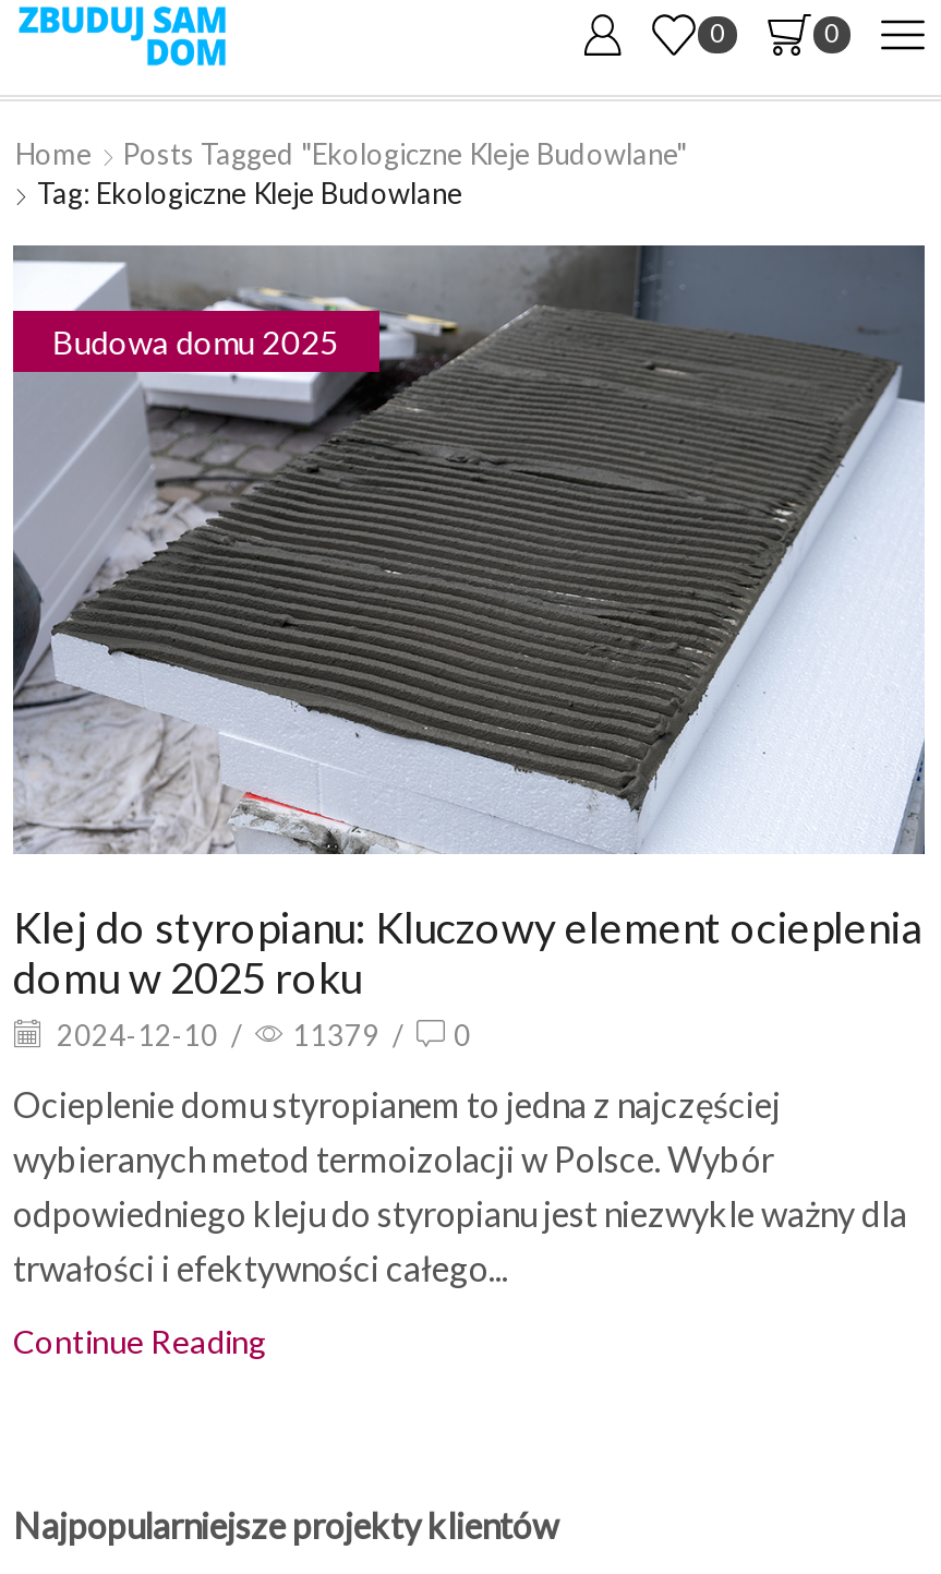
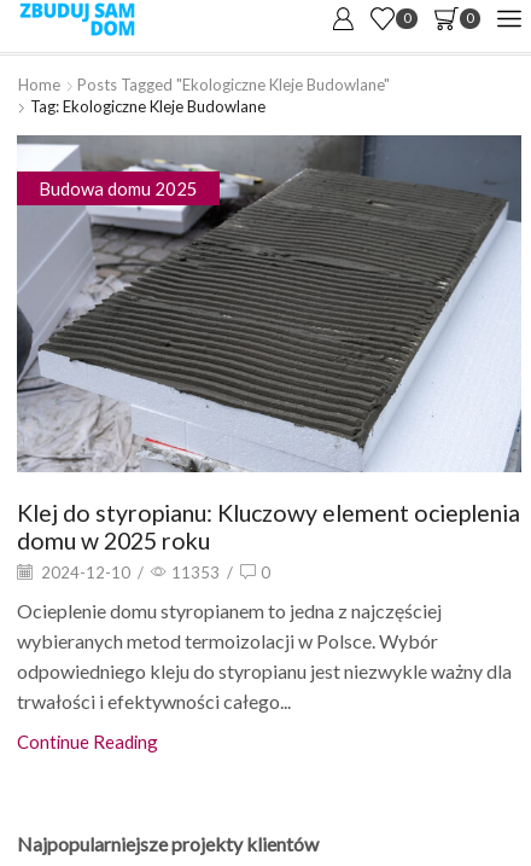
- 2024-12-10 / 11379 / 0
+ 2024-12-10 / 11353 / 0
